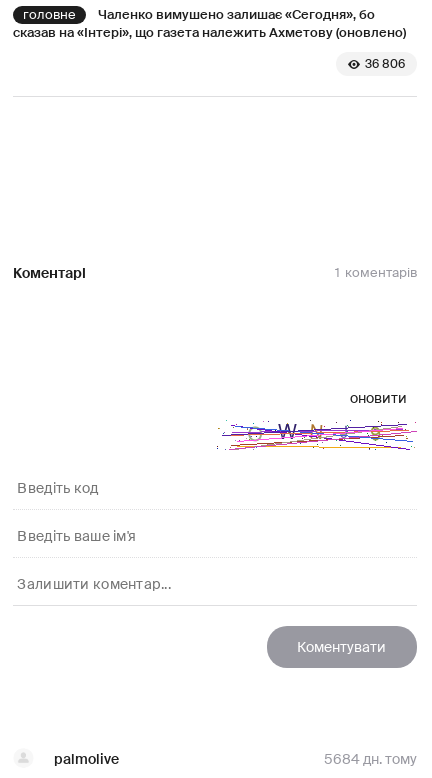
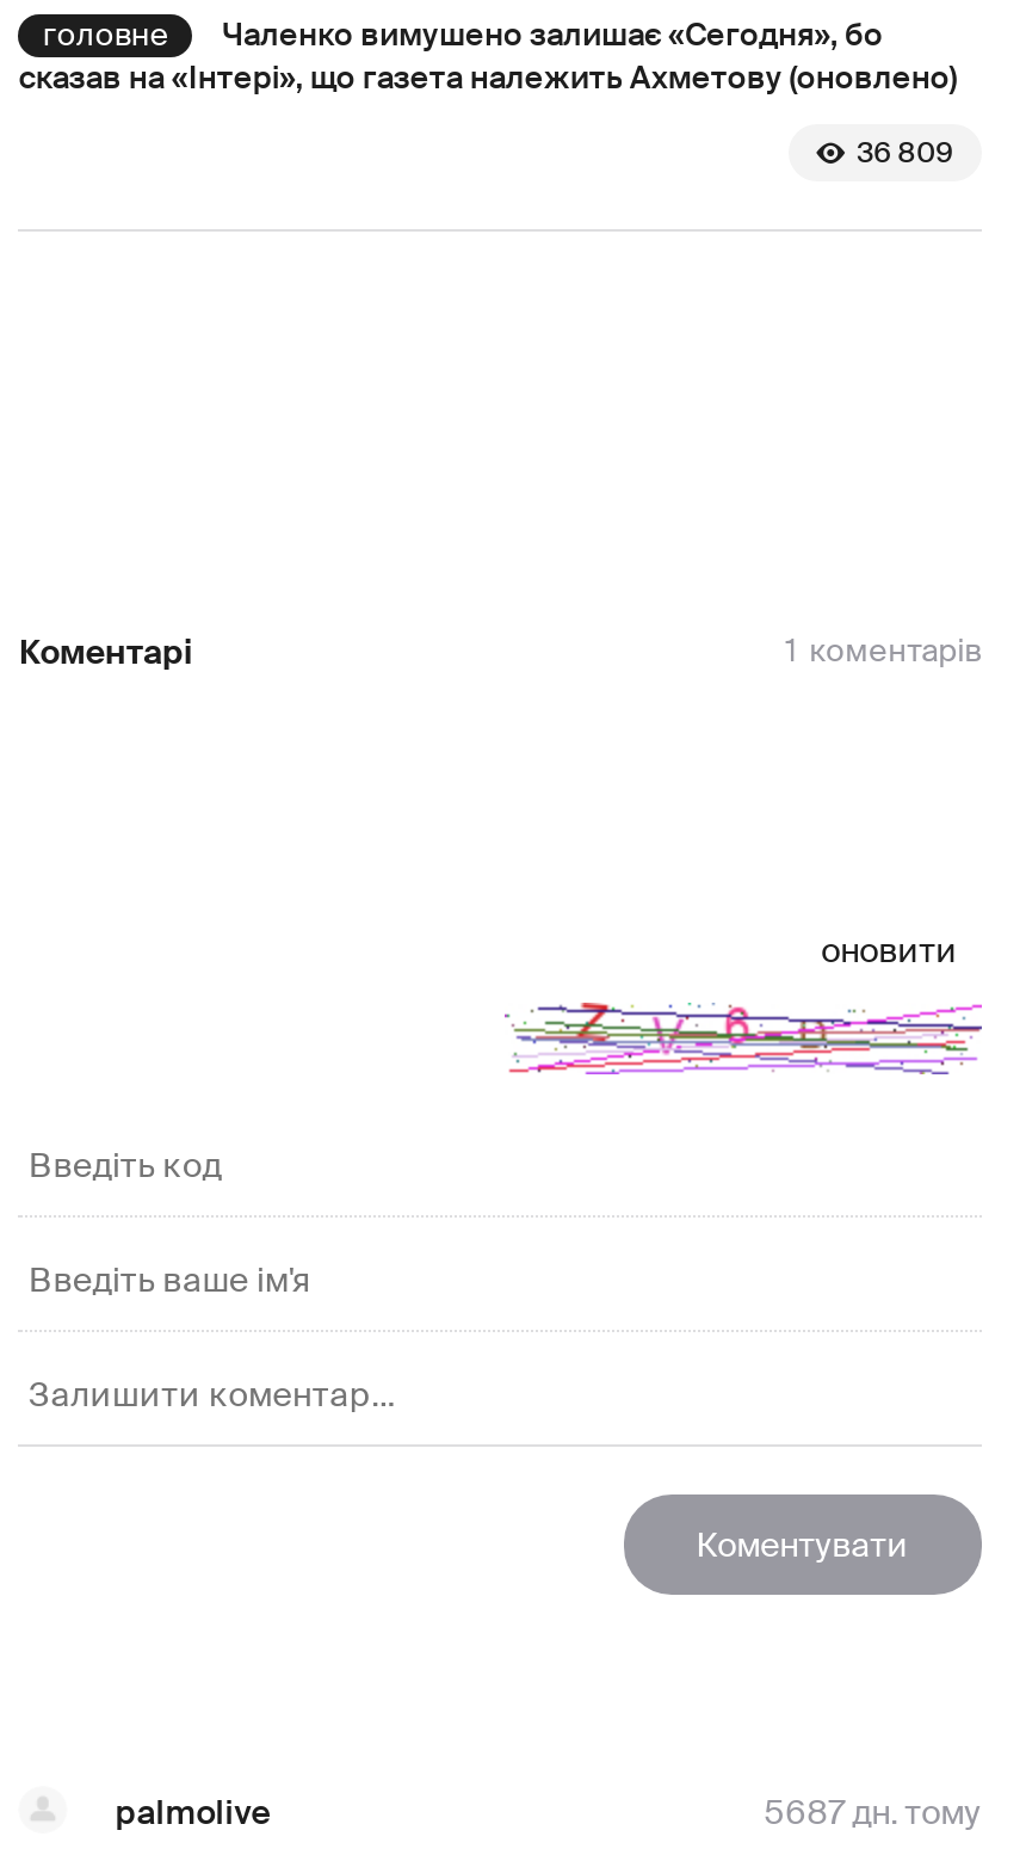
- 36 806
+ 36 809

- [image]
+ [image]

- 5684 дн. тому
+ 5687 дн. тому
